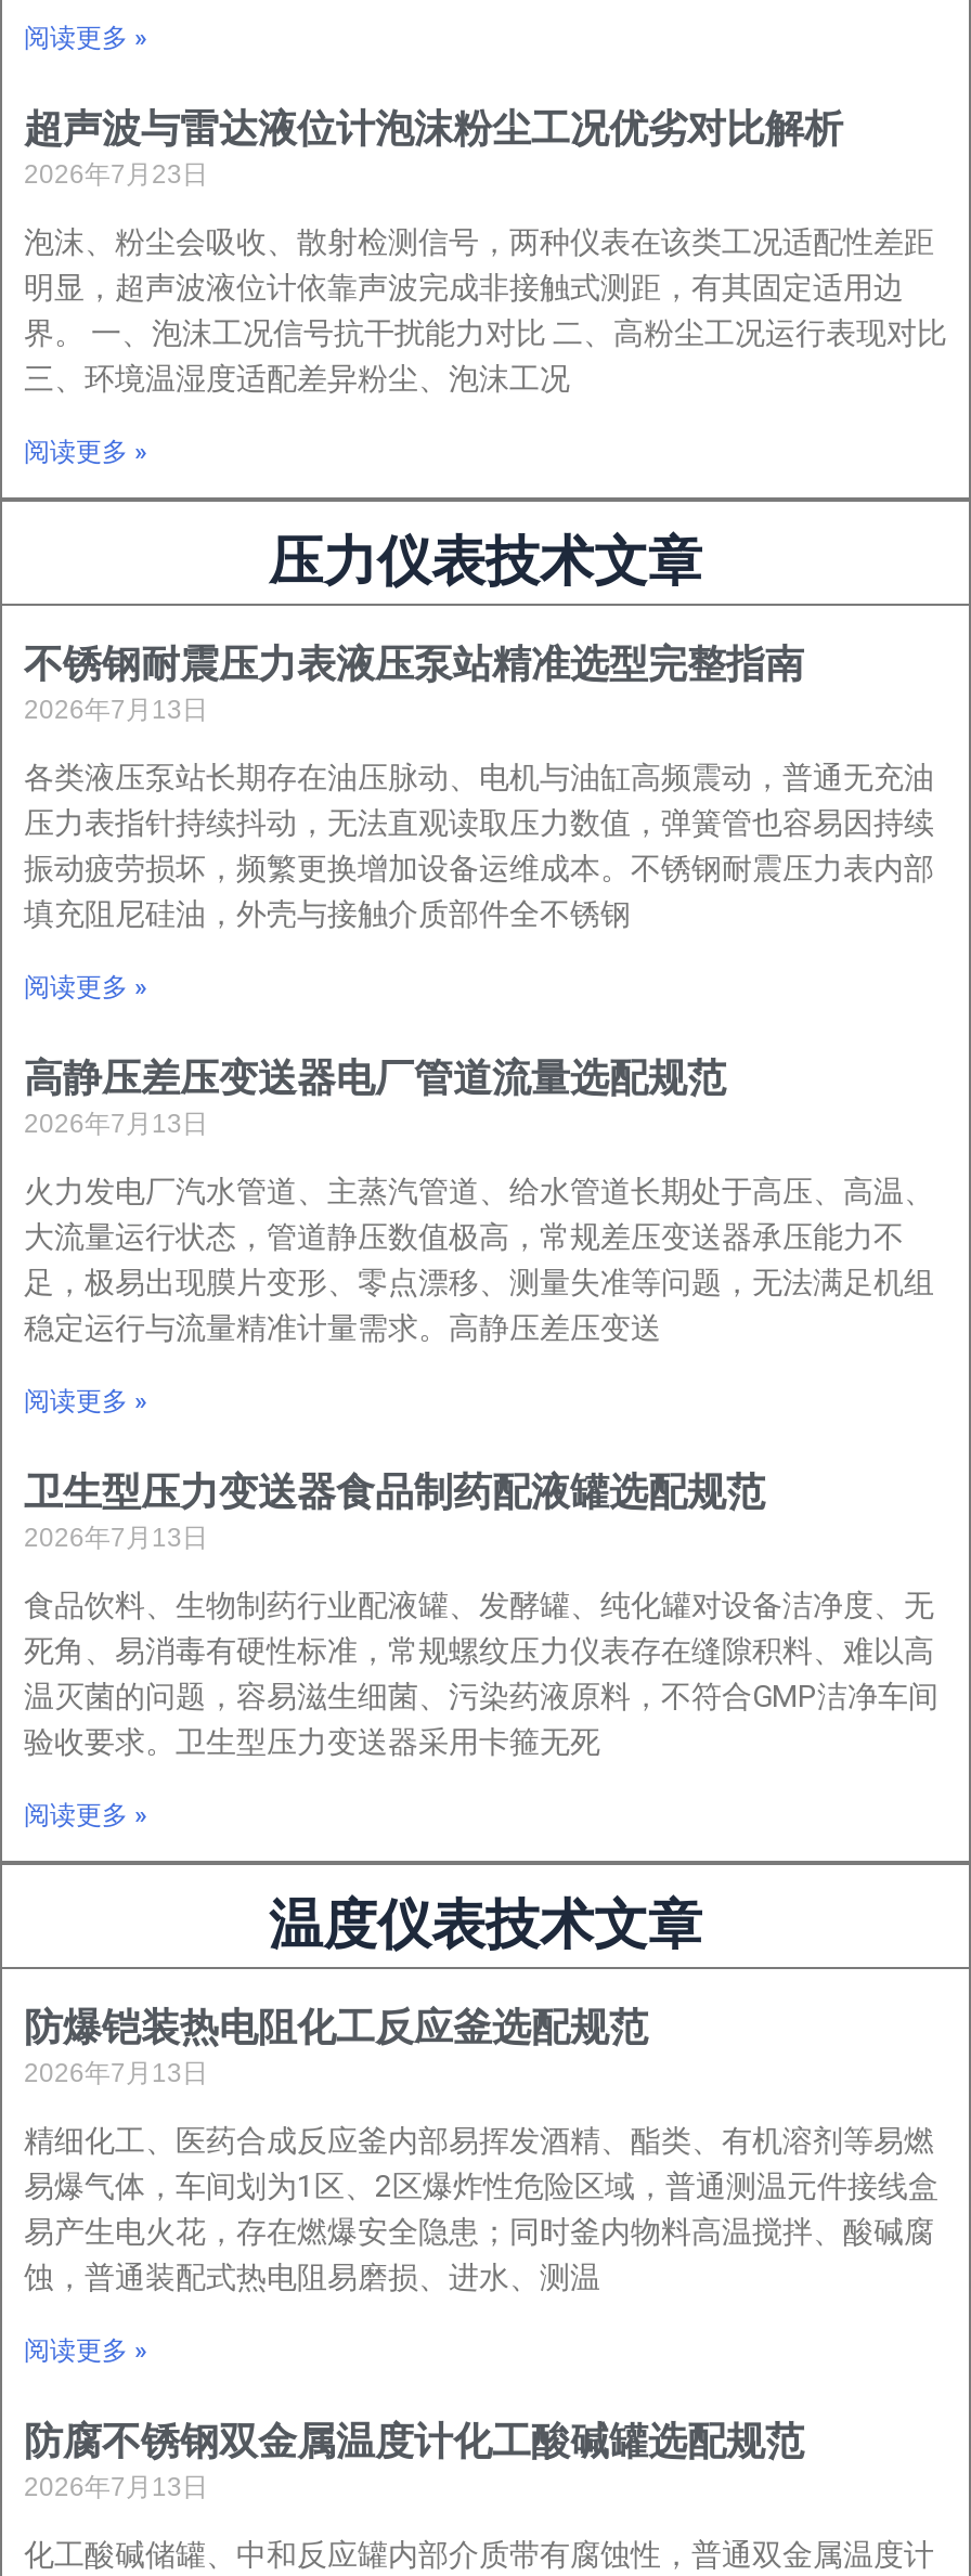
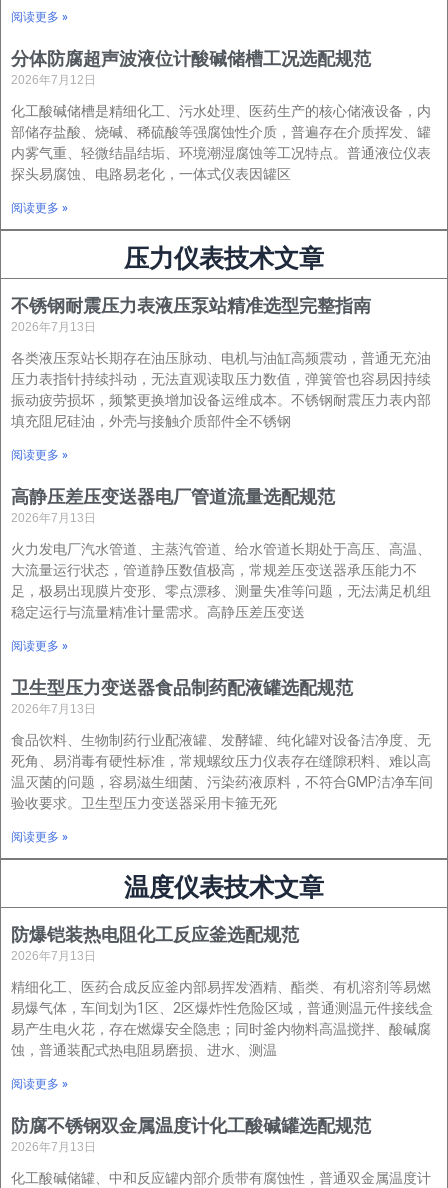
- 超声波与雷达液位计泡沫粉尘工况优劣对比解析
- 2026年7月23日
+ 分体防腐超声波液位计酸碱储槽工况选配规范
+ 2026年7月12日

- 泡沫、粉尘会吸收、散射检测信号，两种仪表在该类工况适配性差距
- 明显，超声波液位计依靠声波完成非接触式测距，有其固定适用边
- 界。 一、泡沫工况信号抗干扰能力对比 二、高粉尘工况运行表现对比
- 三、环境温湿度适配差异粉尘、泡沫工况
+ 化工酸碱储槽是精细化工、污水处理、医药生产的核心储液设备，内
+ 部储存盐酸、烧碱、稀硫酸等强腐蚀性介质，普遍存在介质挥发、罐
+ 内雾气重、轻微结晶结垢、环境潮湿腐蚀等工况特点。普通液位仪表
+ 探头易腐蚀、电路易老化，一体式仪表因罐区
